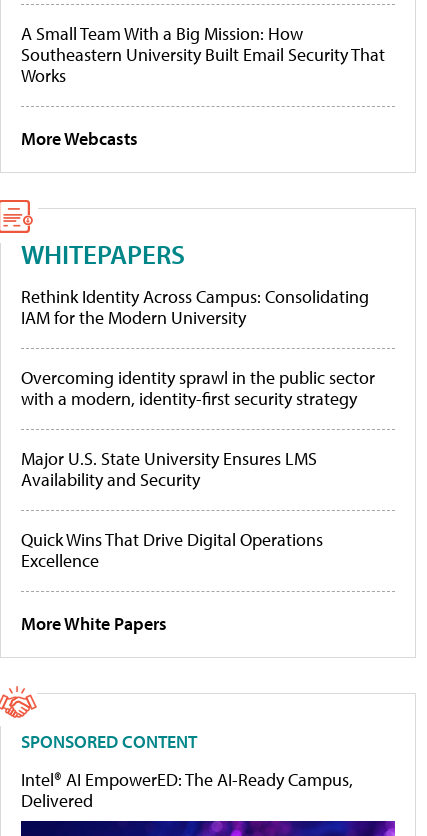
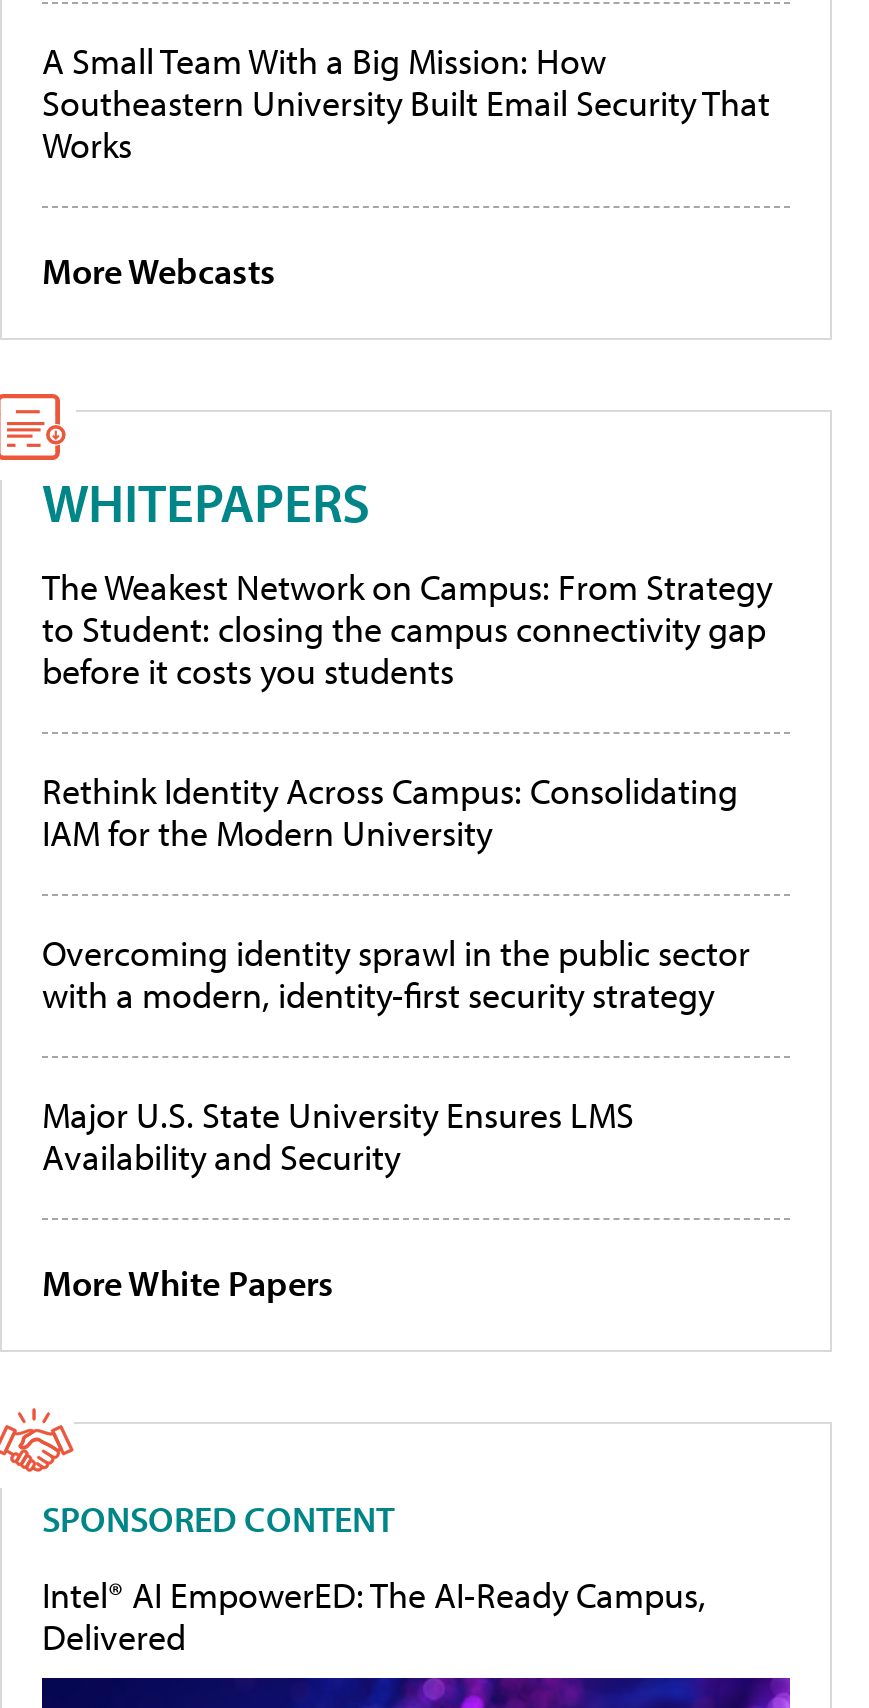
+ The Weakest Network on Campus: From Strategy
+ to Student: closing the campus connectivity gap
+ before it costs you students

moved down: Rethink Identity Across Campus: Consolidating | IAM for the Modern University | Overcoming identity sprawl in the public sector | with a modern, identity-first security strategy | Major U.S. State University Ensures LMS | Availability and Security

- Quick Wins That Drive Digital Operations
- Excellence
